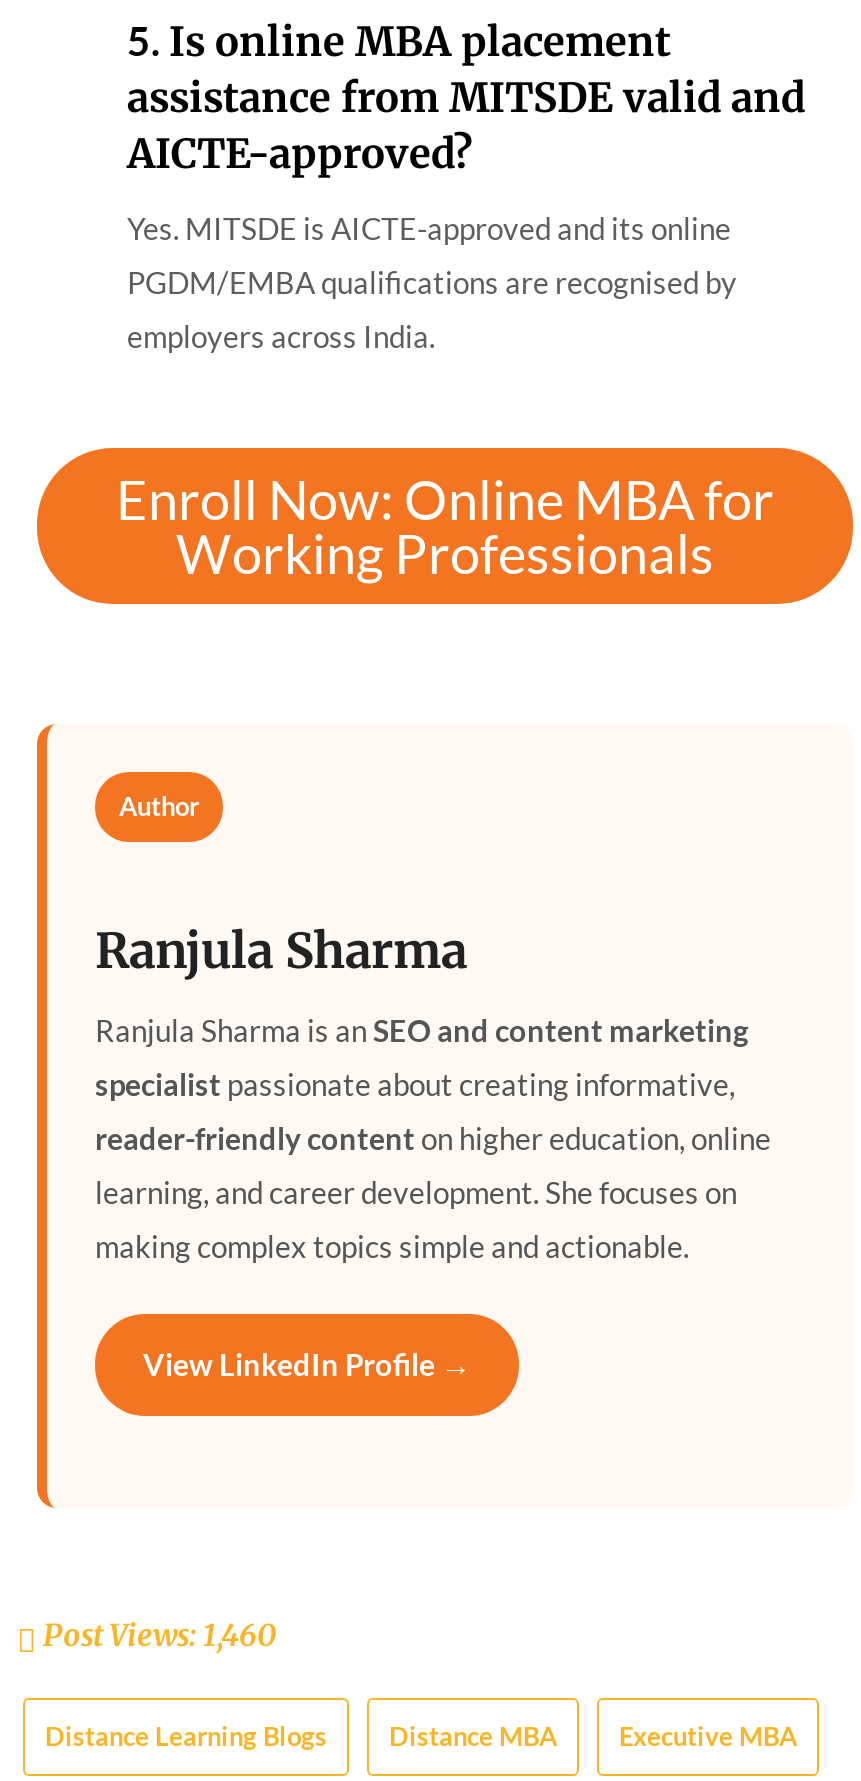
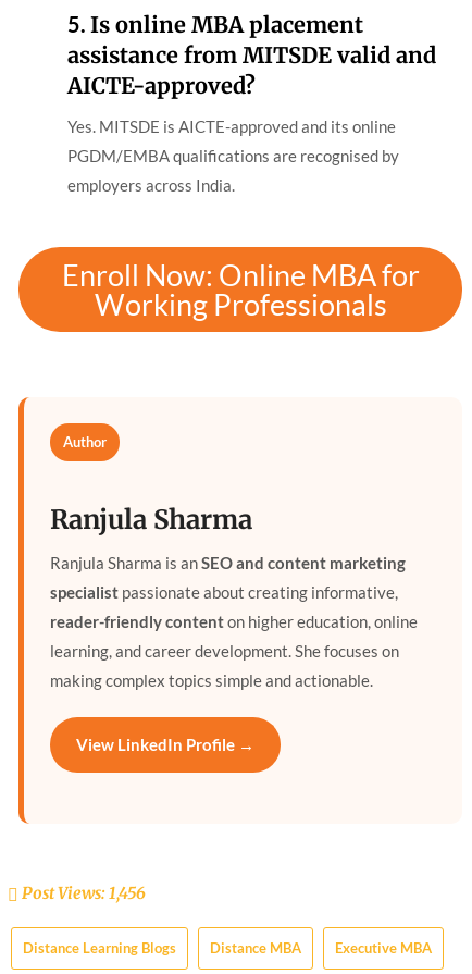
- Post Views: 1,460
+ Post Views: 1,456
